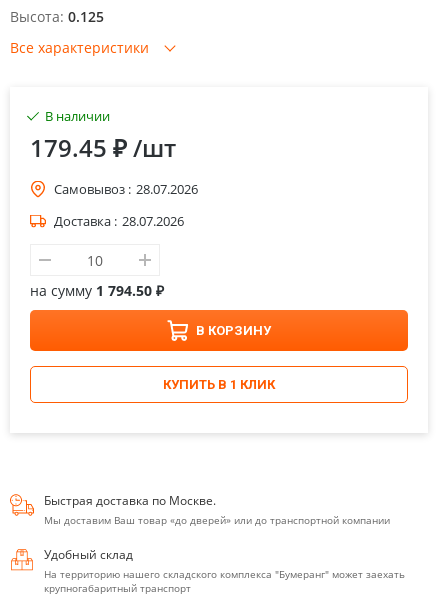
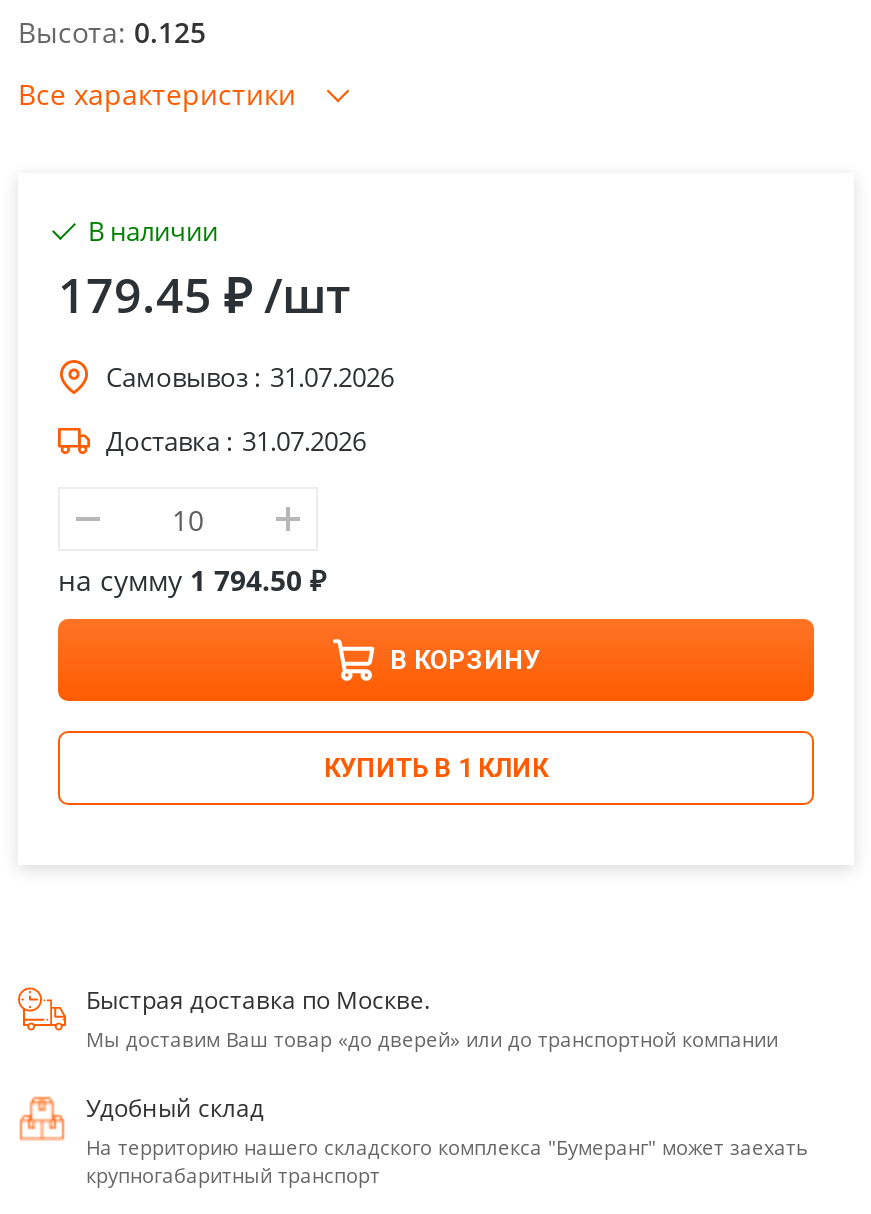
- Самовывоз : 28.07.2026
+ Самовывоз : 31.07.2026

- Доставка : 28.07.2026
+ Доставка : 31.07.2026
